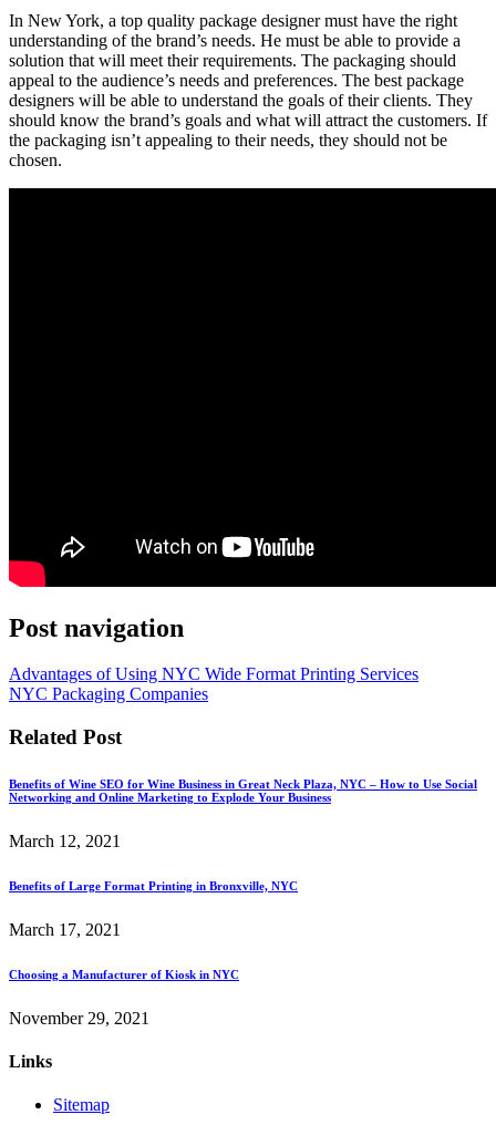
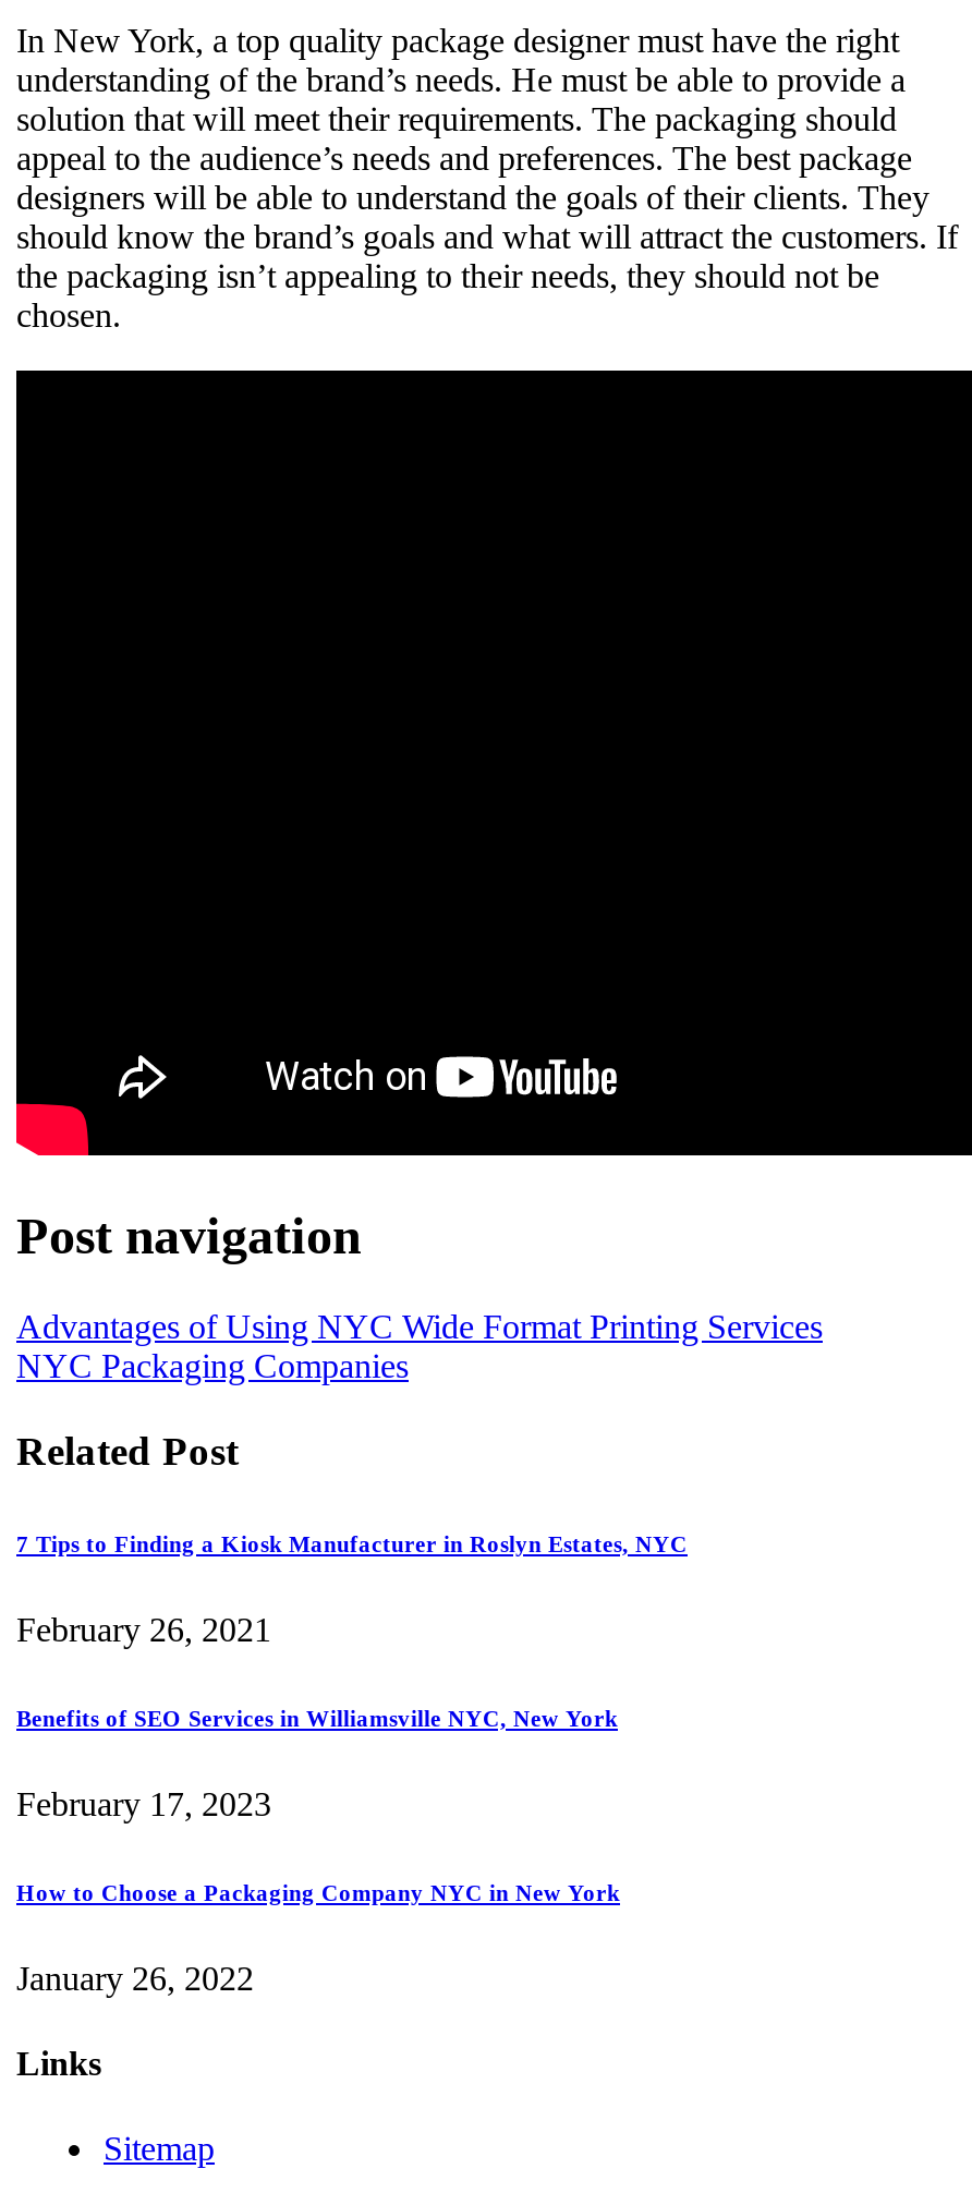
- Benefits of Wine SEO for Wine Business in Great Neck Plaza, NYC – How to Use Social
- Networking and Online Marketing to Explode Your Business
+ 7 Tips to Finding a Kiosk Manufacturer in Roslyn Estates, NYC

- March 12, 2021
+ February 26, 2021

- Benefits of Large Format Printing in Bronxville, NYC
+ Benefits of SEO Services in Williamsville NYC, New York

- March 17, 2021
+ February 17, 2023

- Choosing a Manufacturer of Kiosk in NYC
+ How to Choose a Packaging Company NYC in New York

- November 29, 2021
+ January 26, 2022
